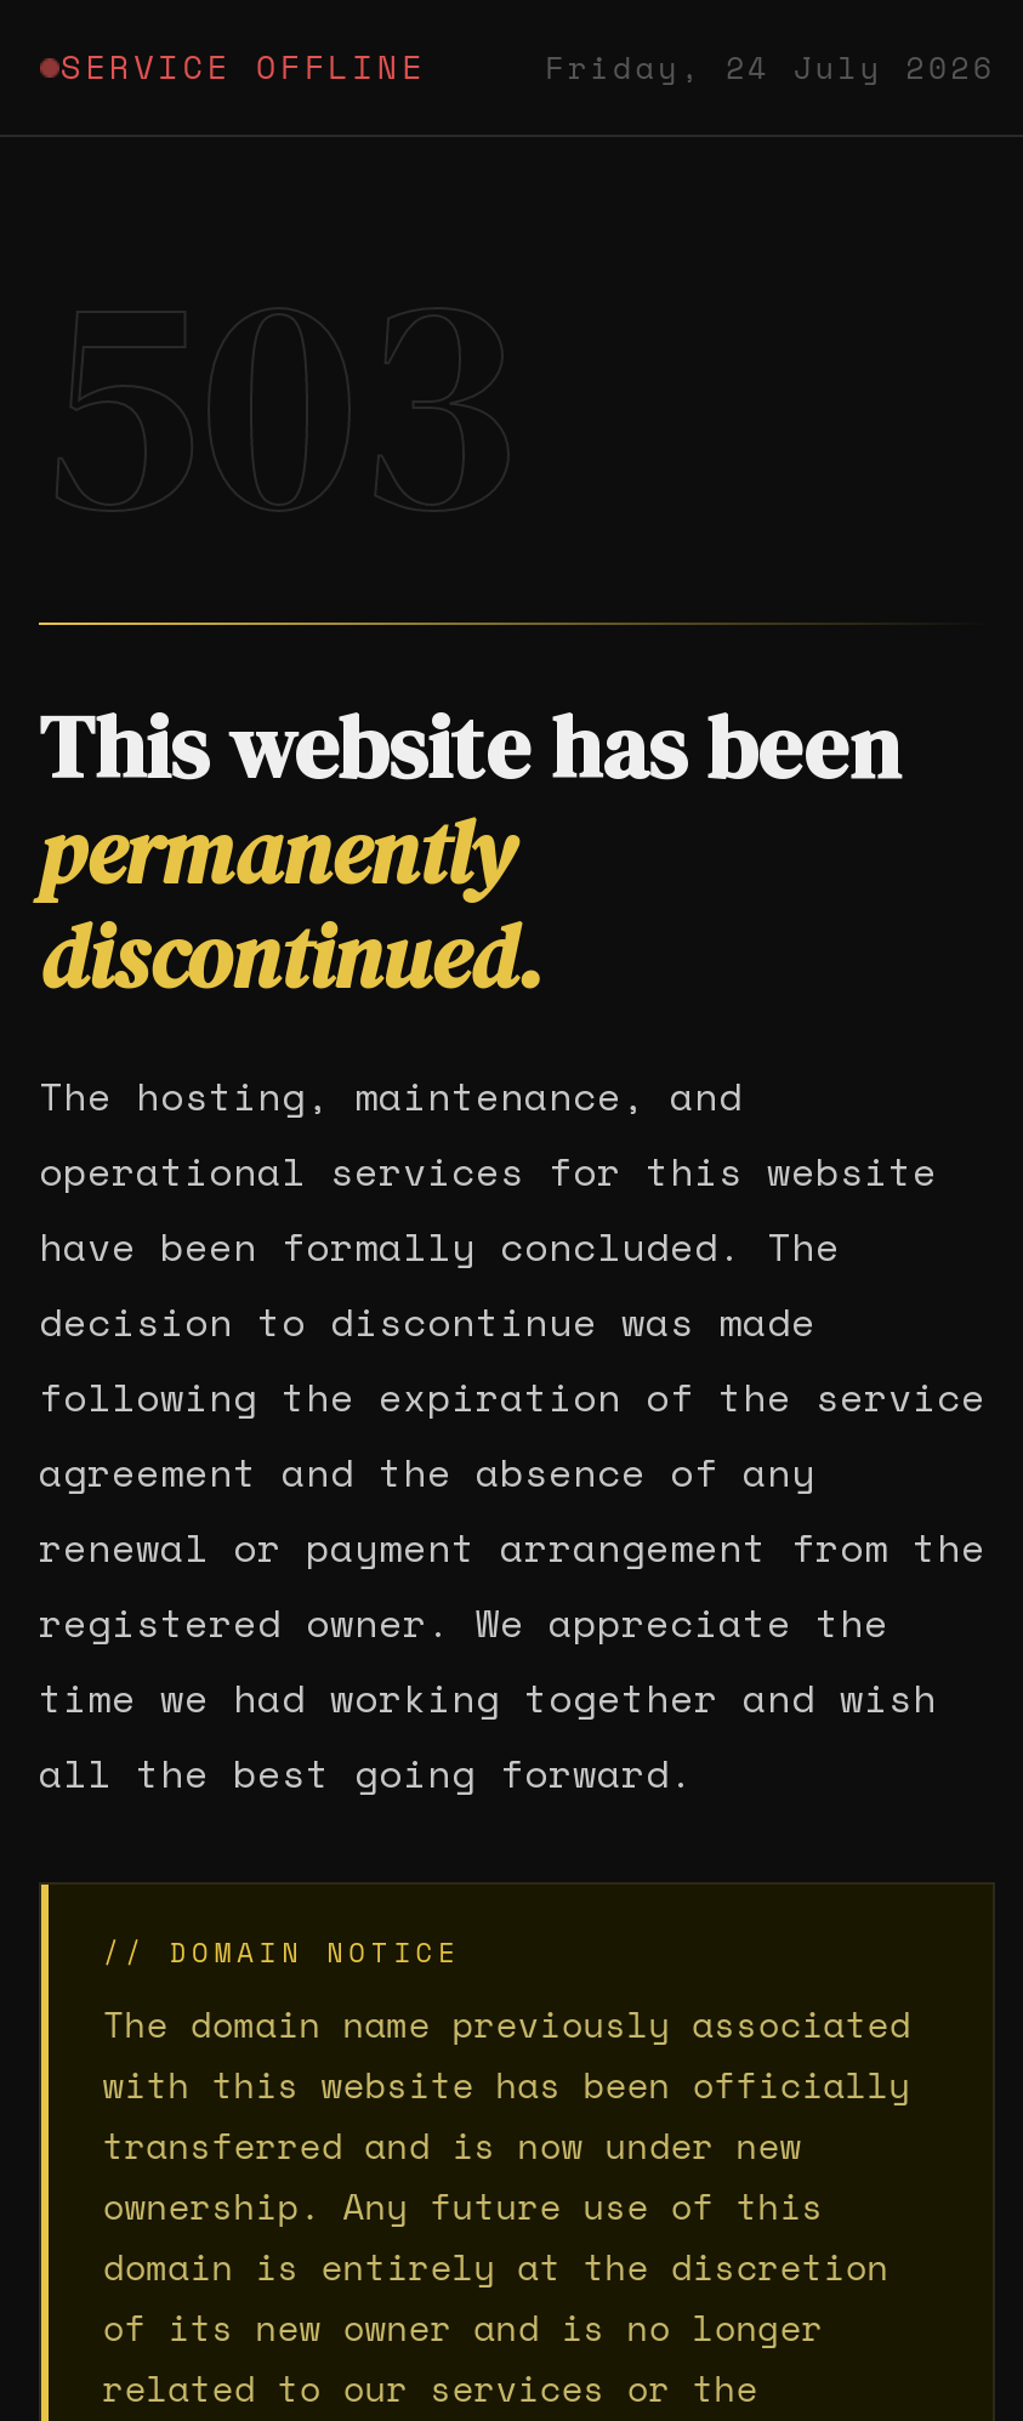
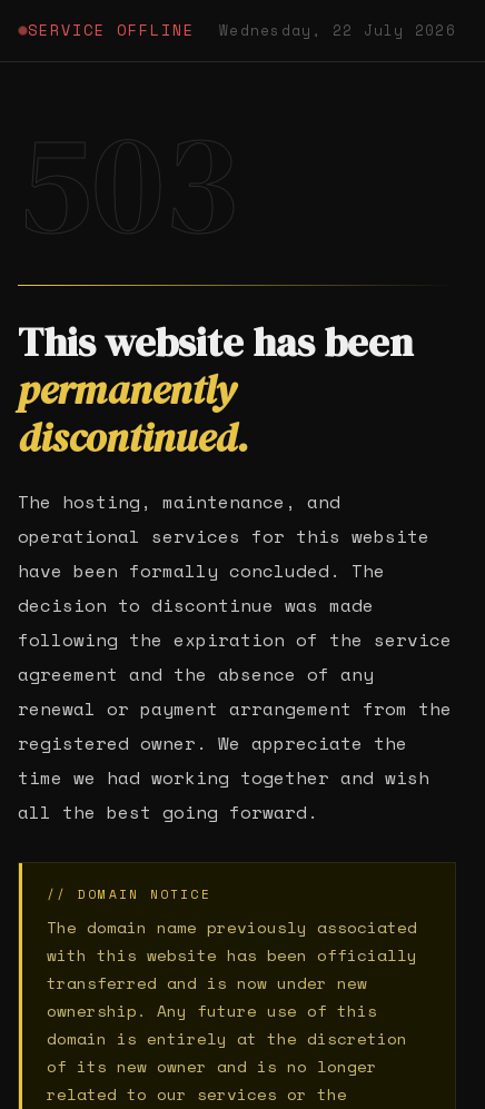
- Friday, 24 July 2026
+ Wednesday, 22 July 2026
